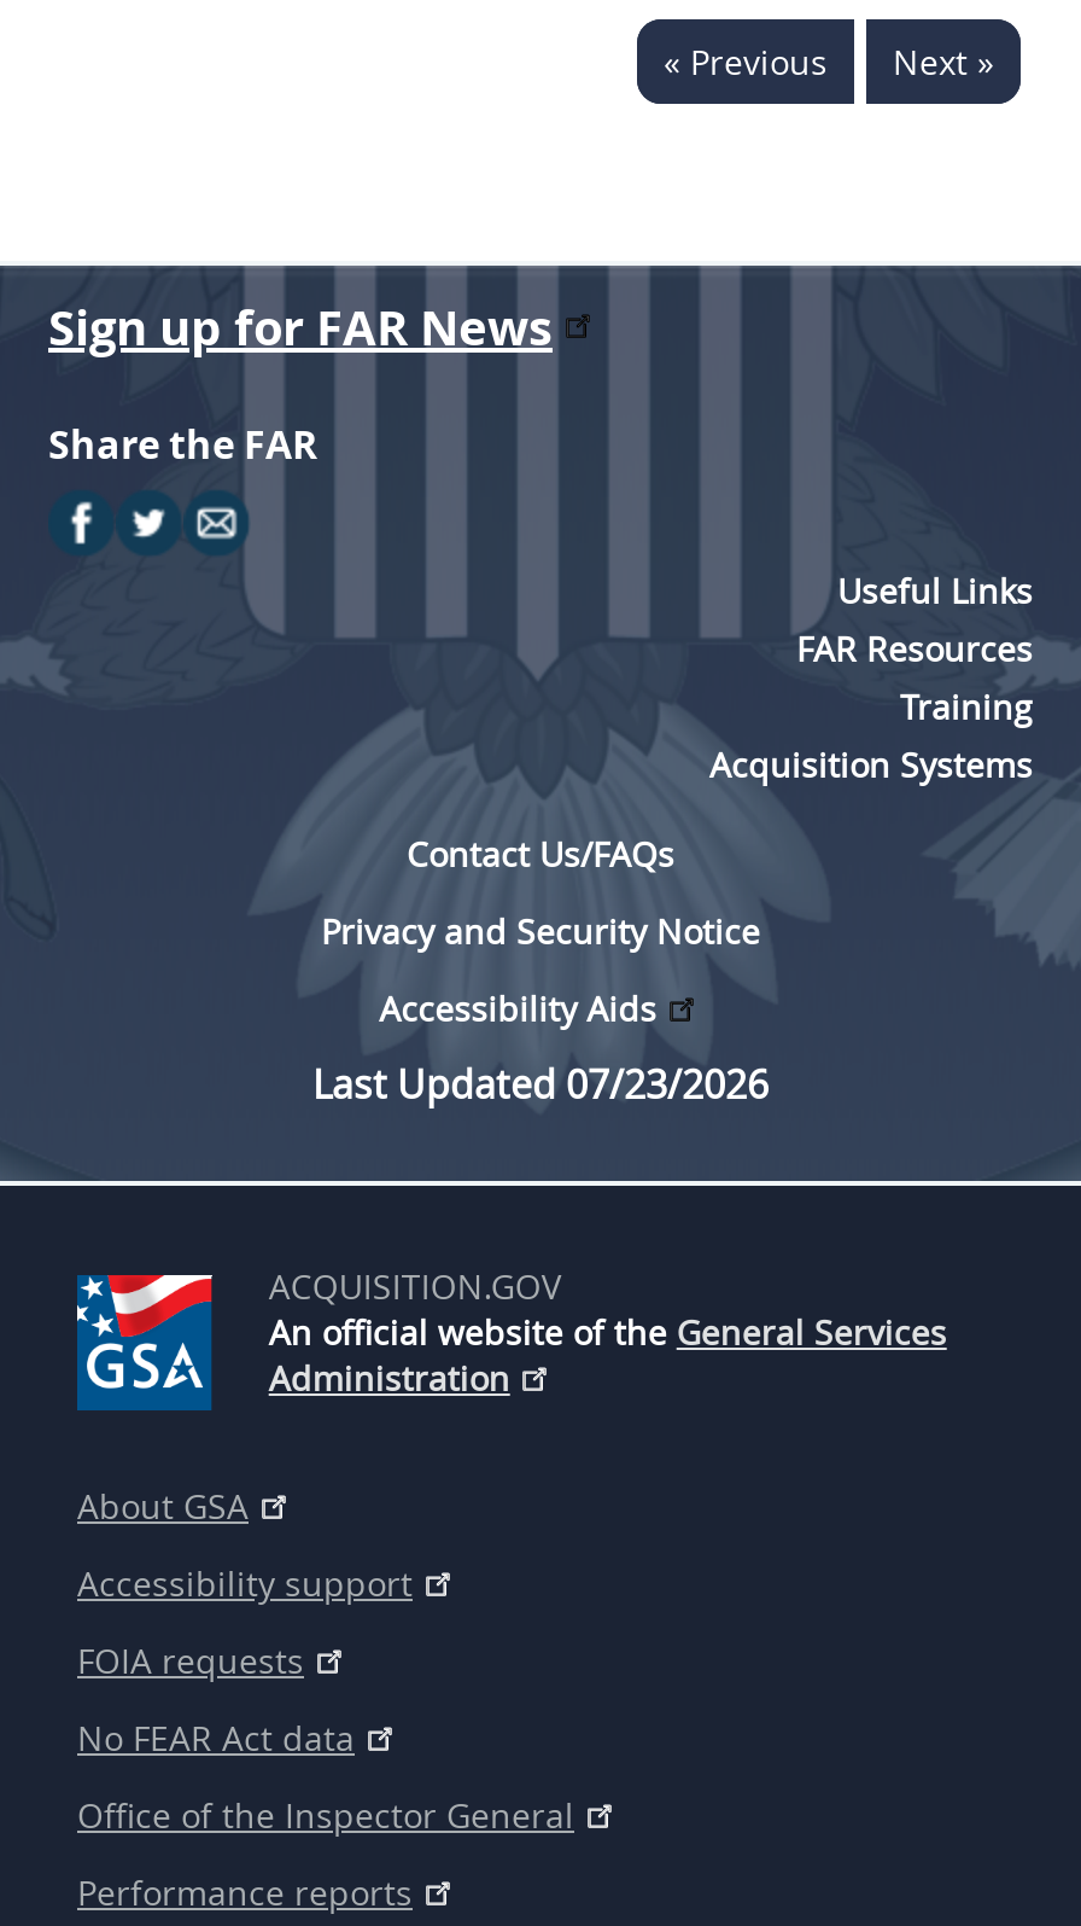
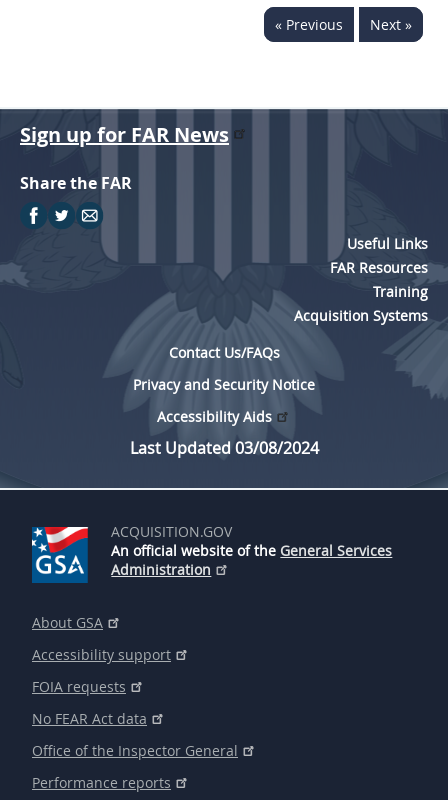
- Last Updated 07/23/2026
+ Last Updated 03/08/2024
